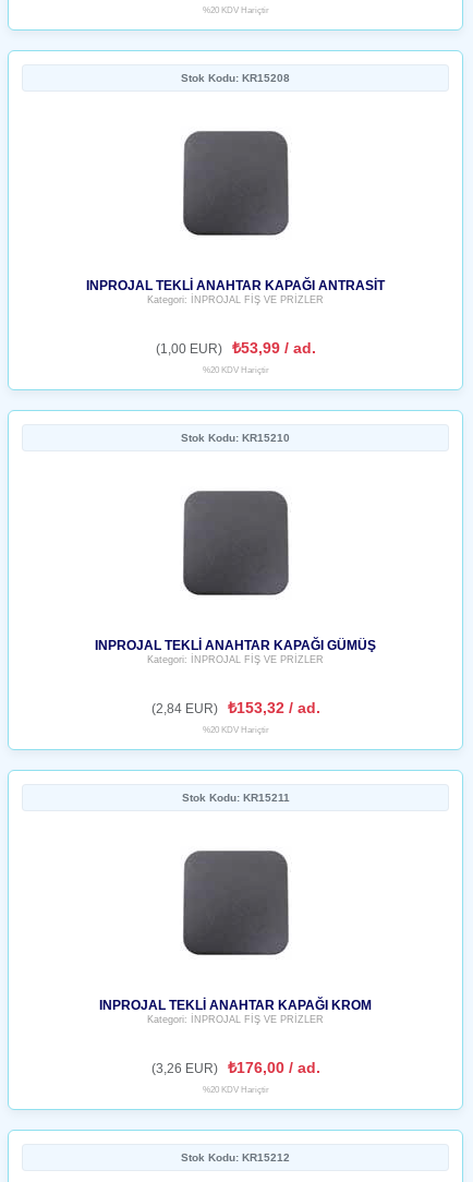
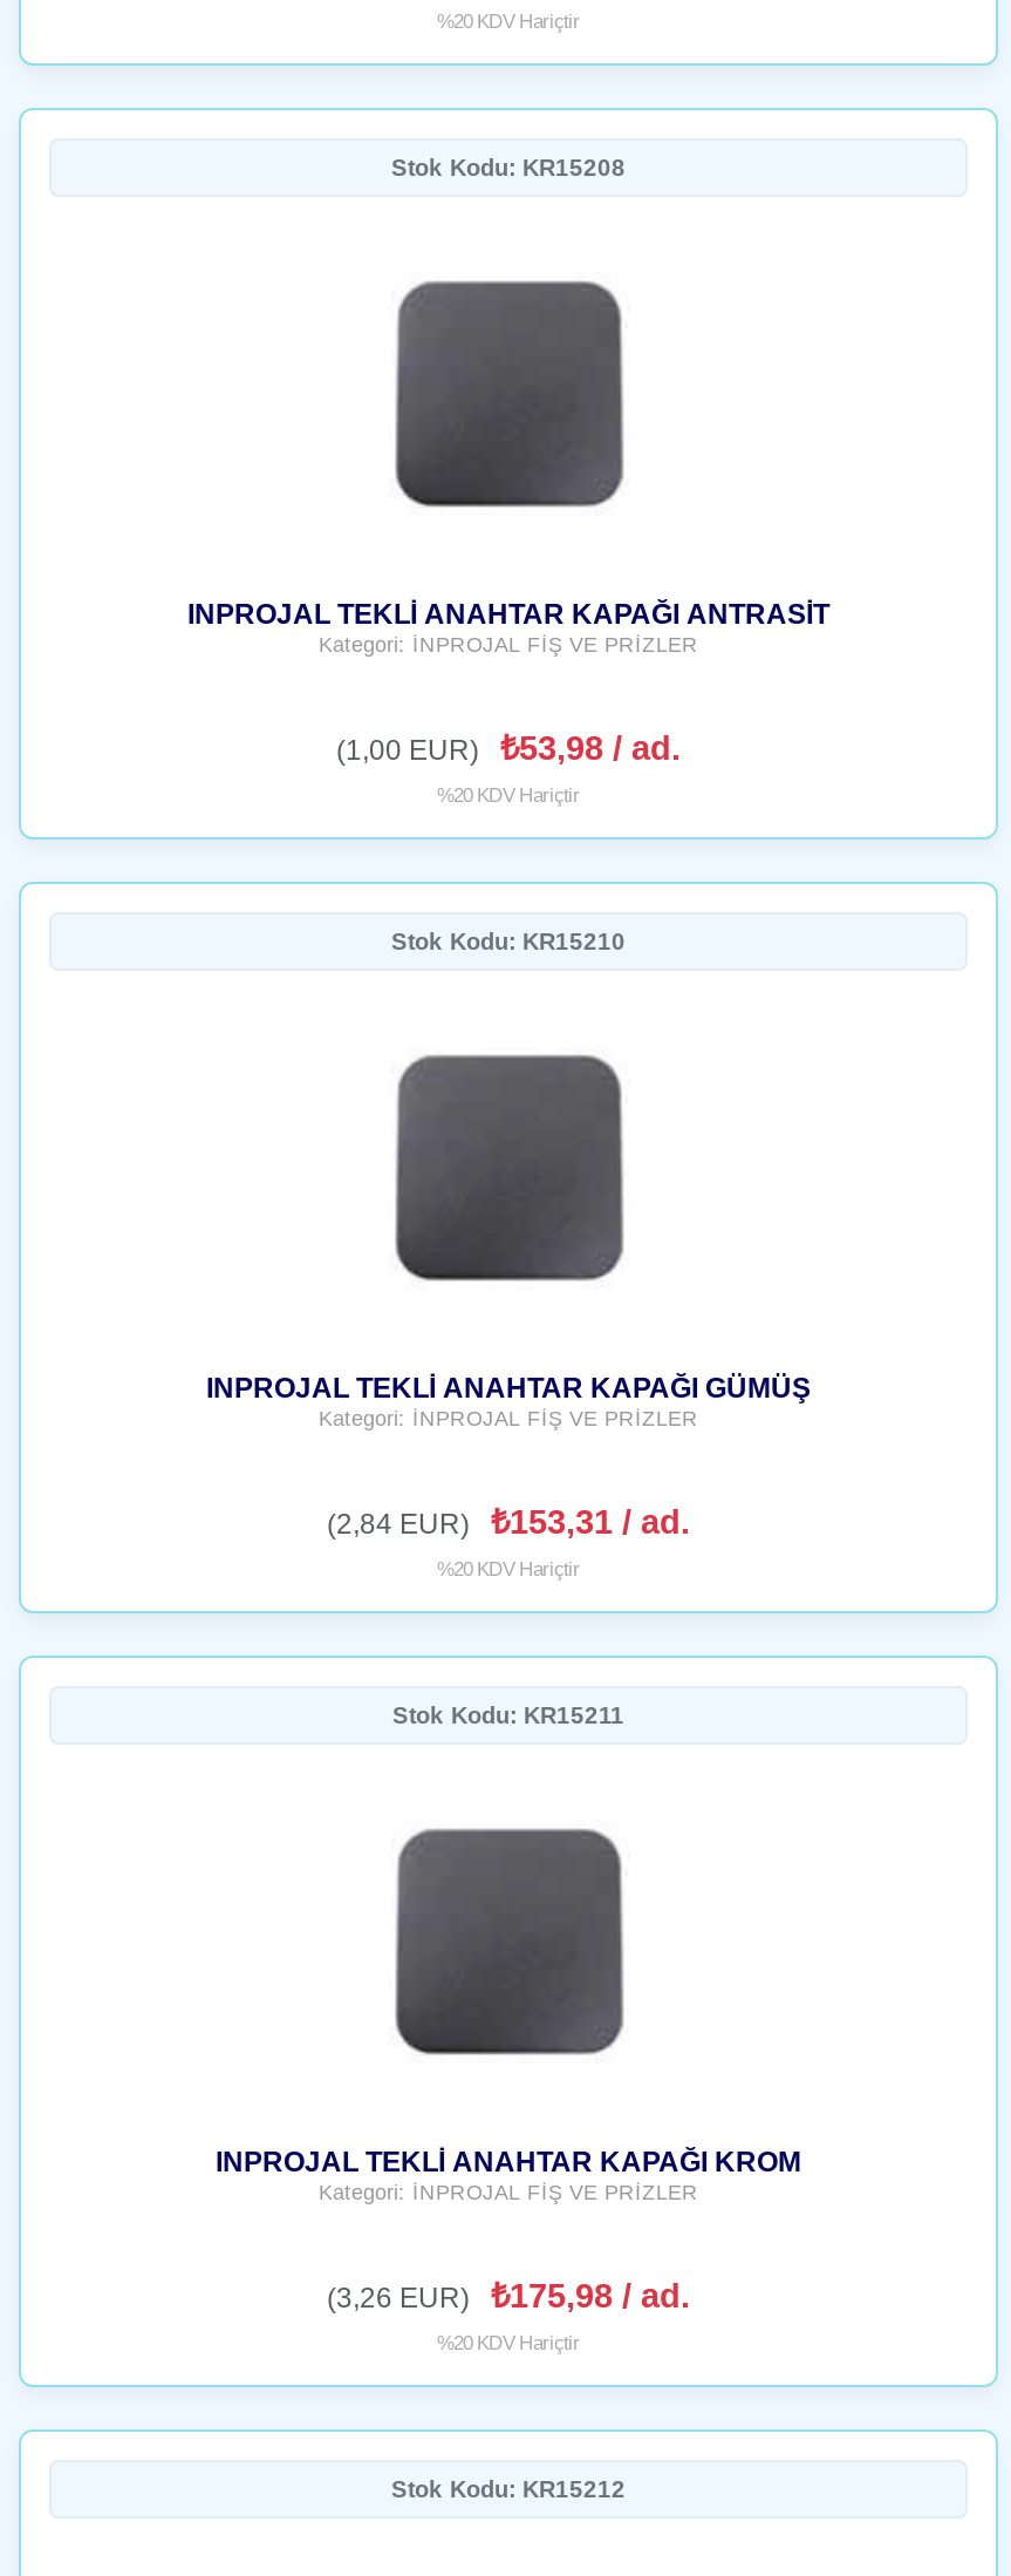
- (1,00 EUR) ₺53,99 / ad.
+ (1,00 EUR) ₺53,98 / ad.

- (2,84 EUR) ₺153,32 / ad.
+ (2,84 EUR) ₺153,31 / ad.

- (3,26 EUR) ₺176,00 / ad.
+ (3,26 EUR) ₺175,98 / ad.
